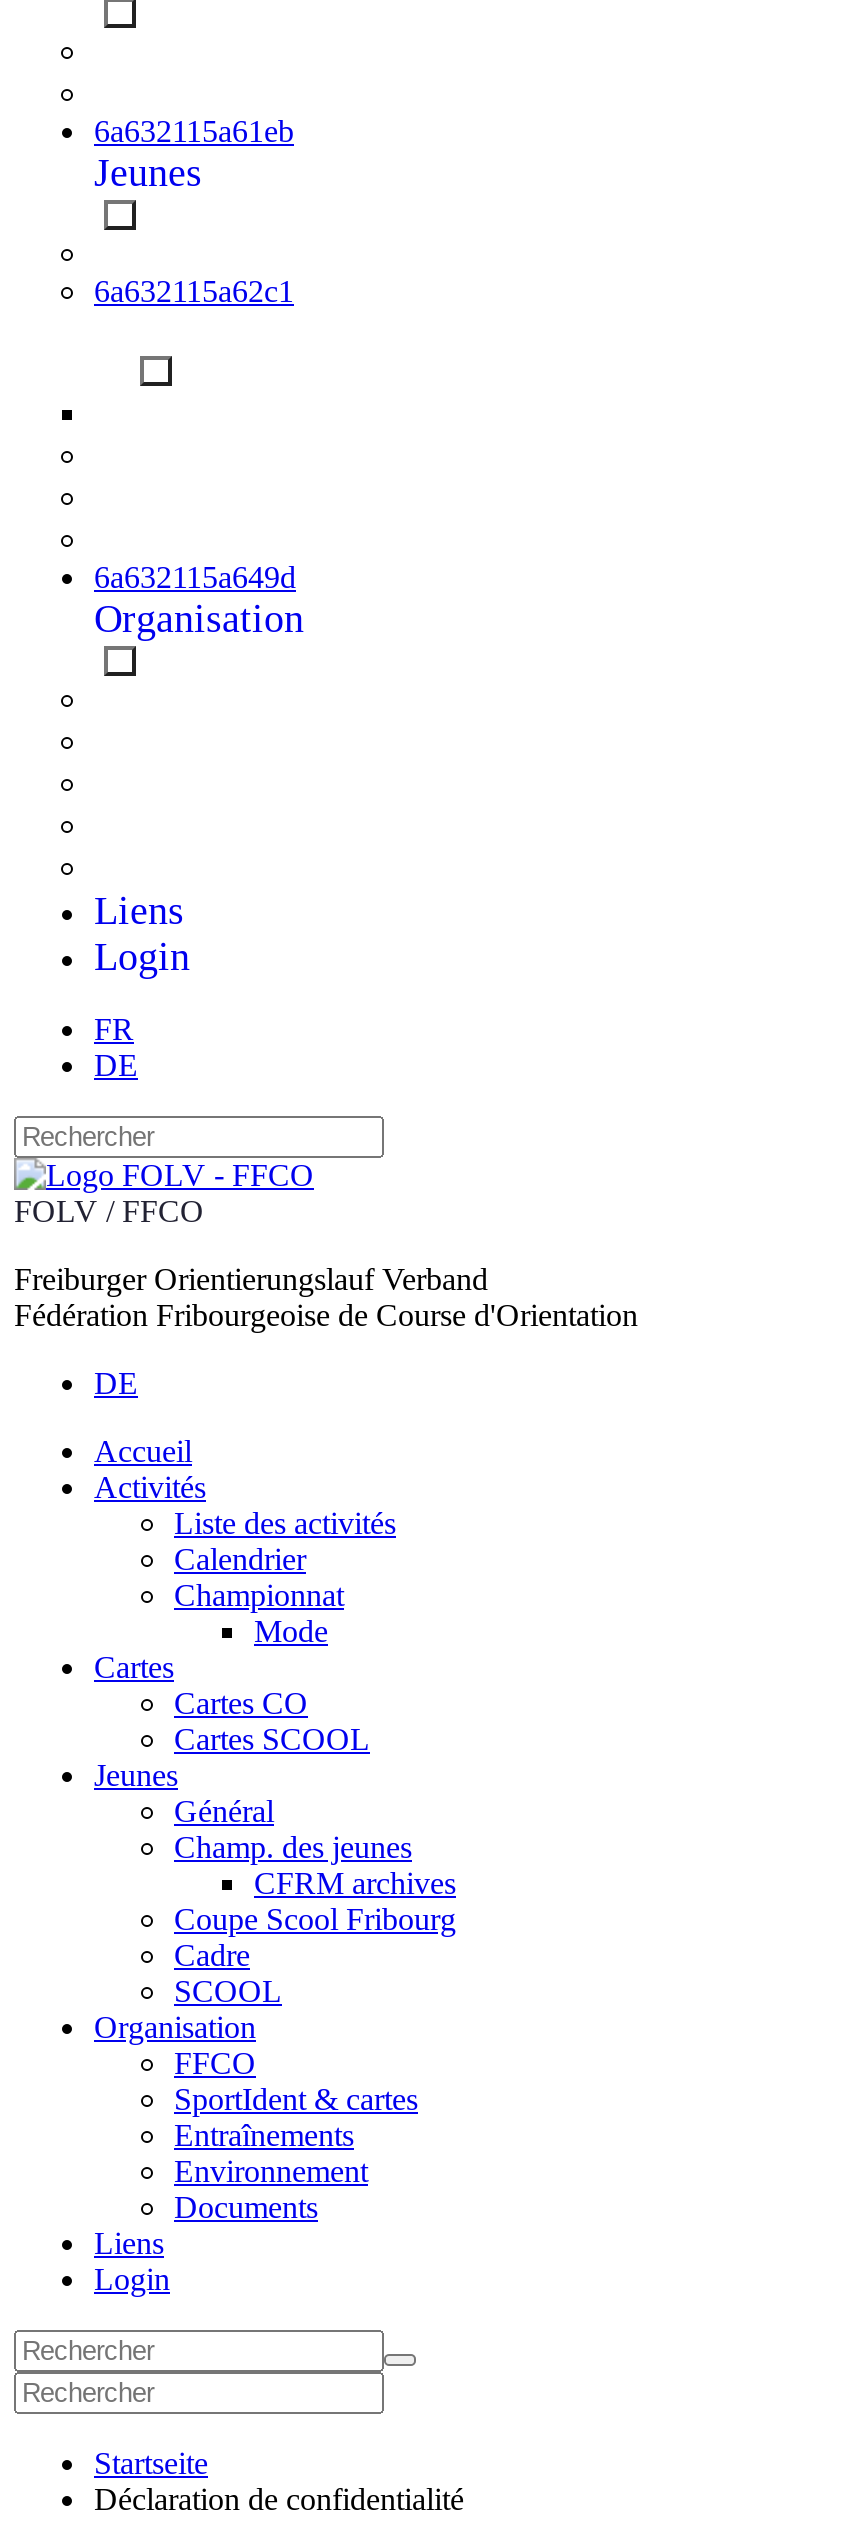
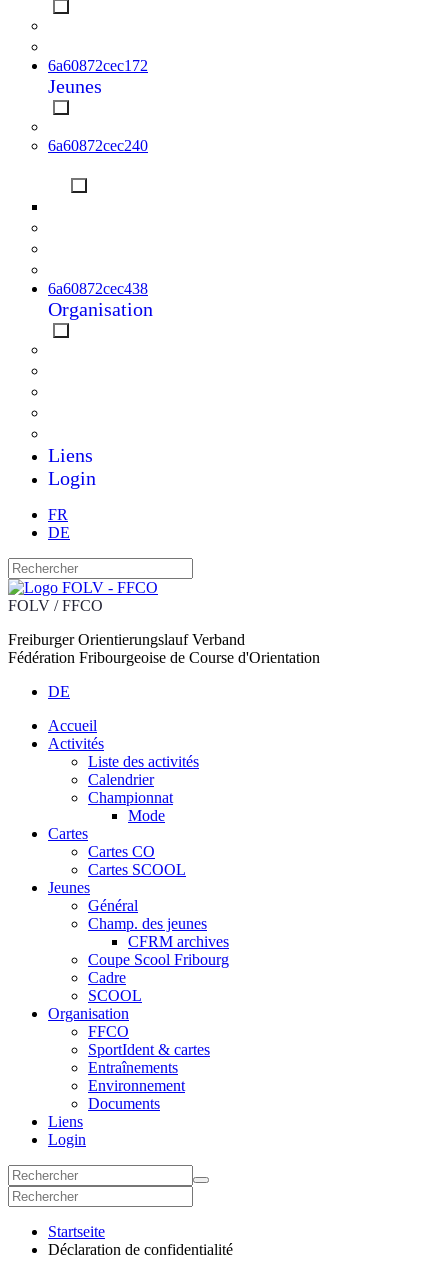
- 6a632115a61eb
+ 6a60872cec172

- 6a632115a62c1
+ 6a60872cec240

- 6a632115a649d
+ 6a60872cec438
